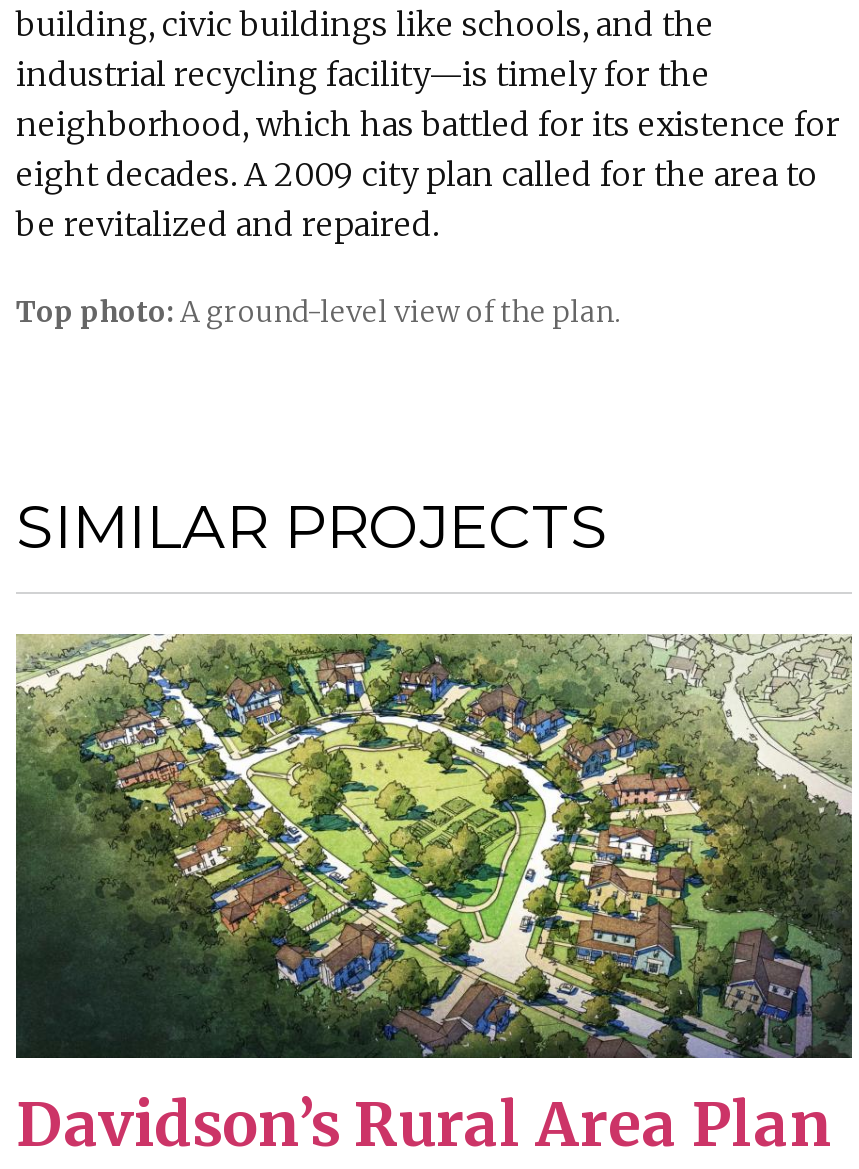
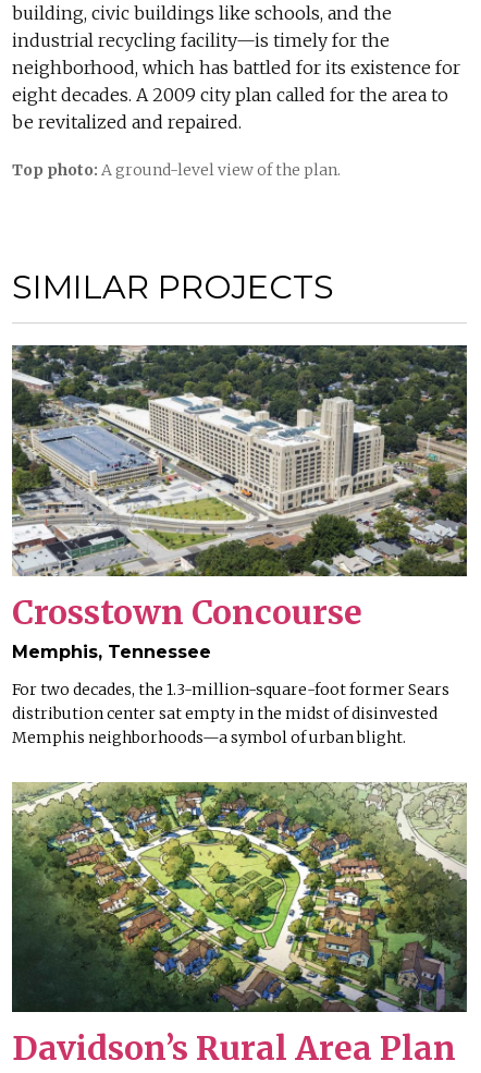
+ [image]
+ Crosstown Concourse
+ Memphis, Tennessee
+ For two decades, the 1.3-million-square-foot former Sears
+ distribution center sat empty in the midst of disinvested
+ Memphis neighborhoods—a symbol of urban blight.
